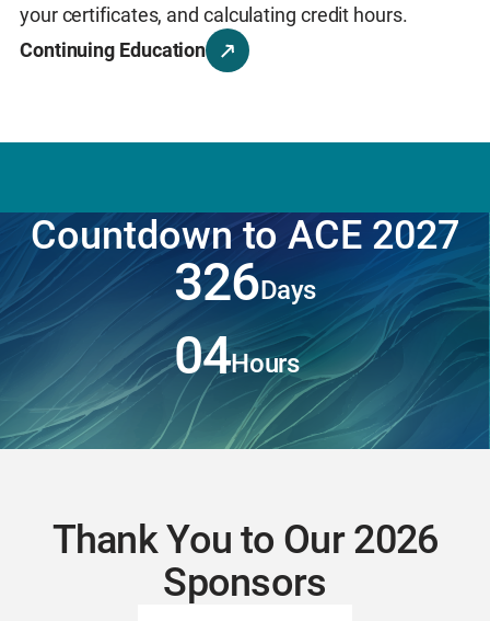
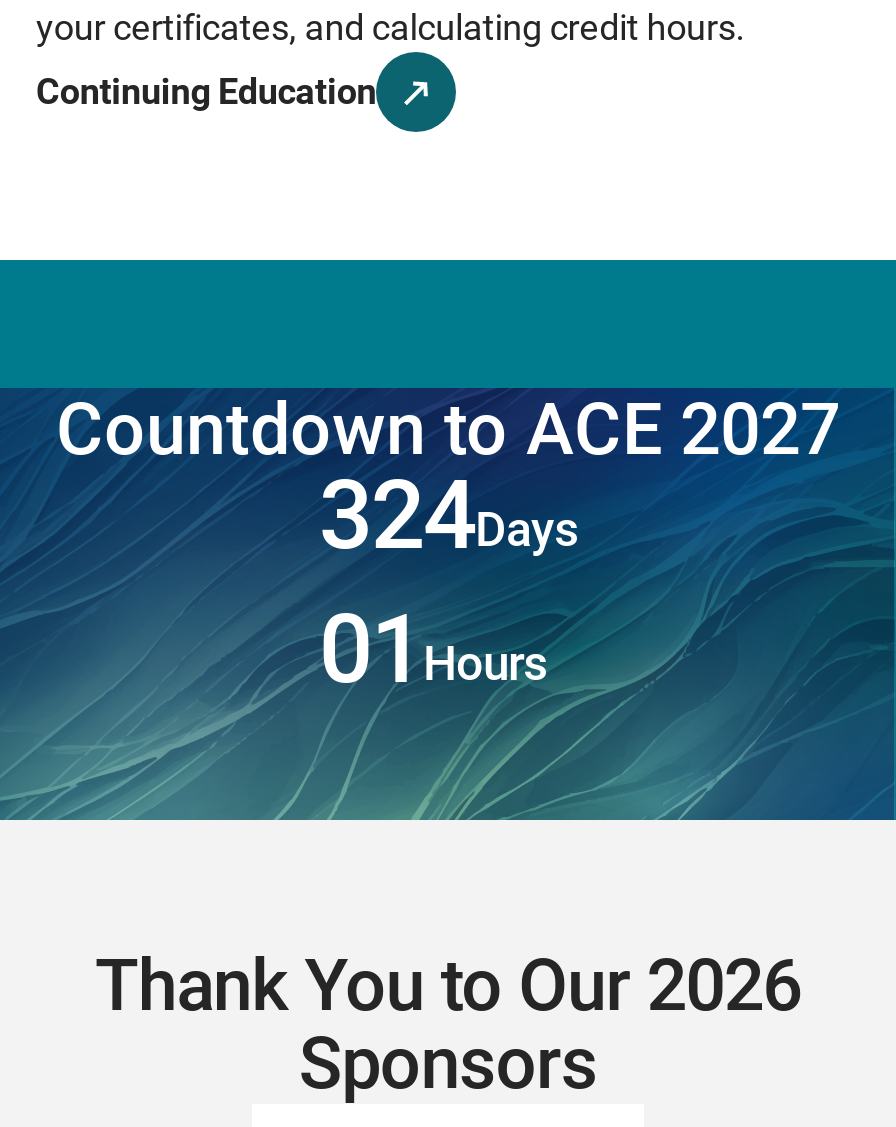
- 326Days
+ 324Days

- 04Hours
+ 01Hours
